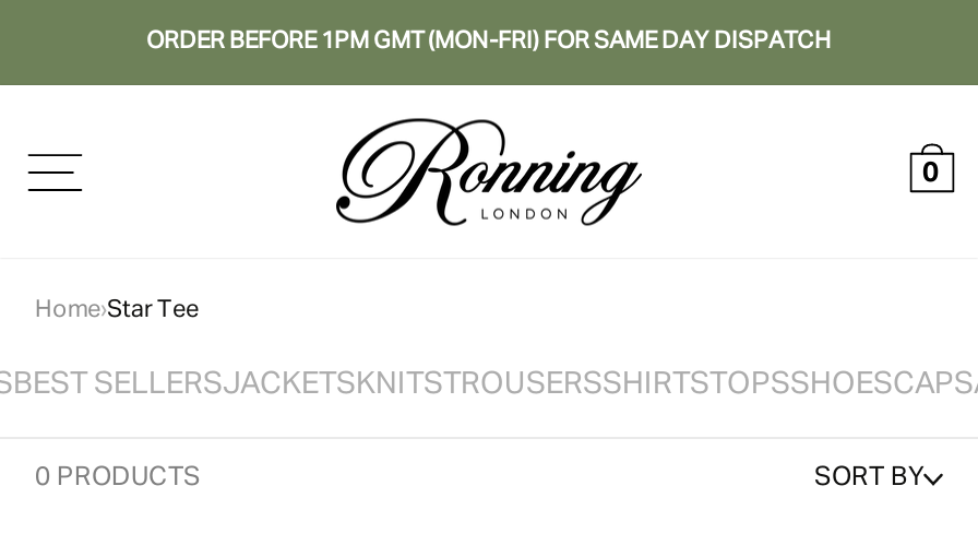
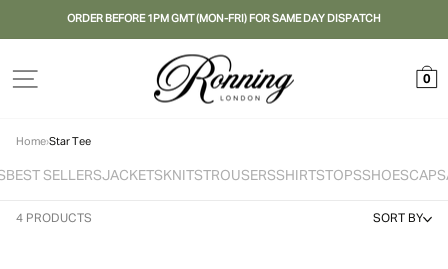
- 0 PRODUCTS
+ 4 PRODUCTS
